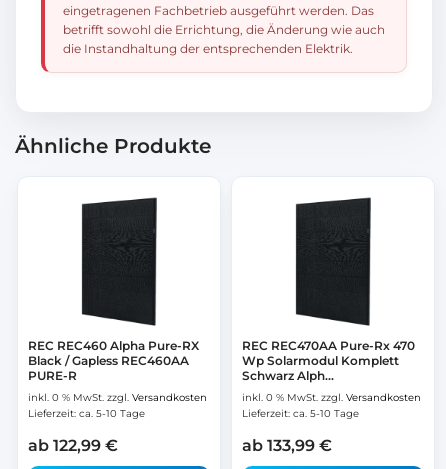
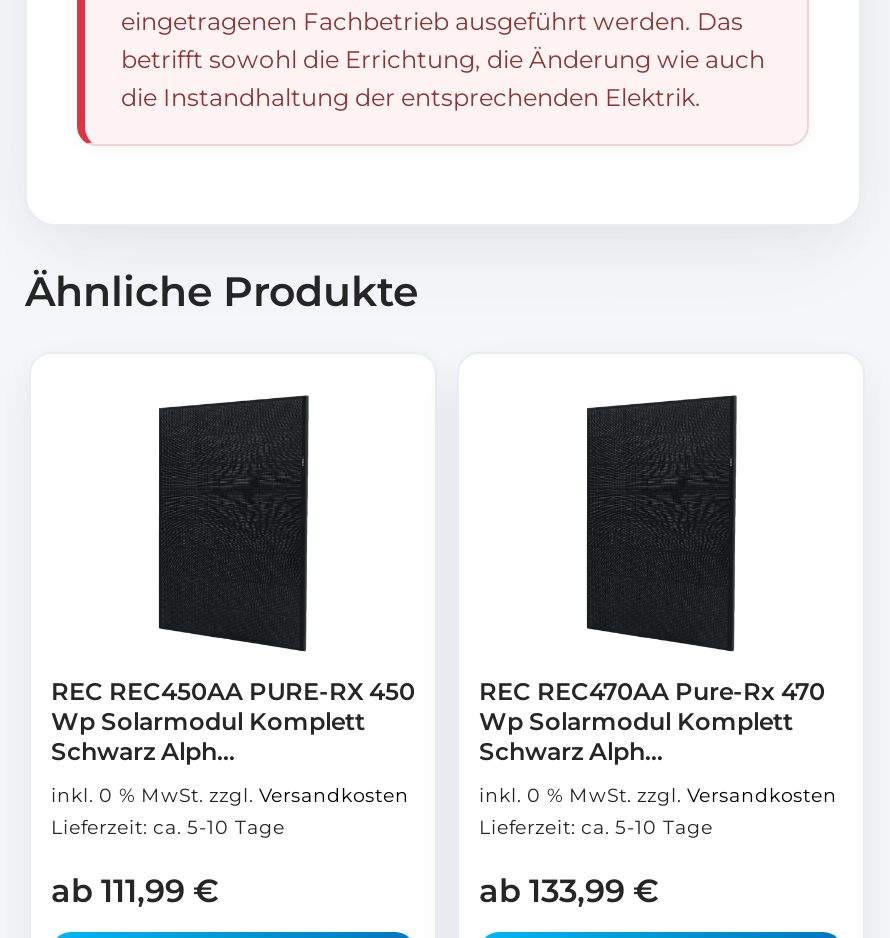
- REC REC460 Alpha Pure-RX
- Black / Gapless REC460AA
- PURE-R
+ REC REC450AA PURE-RX 450
+ Wp Solarmodul Komplett
+ Schwarz Alph...

- ab 122,99 €
+ ab 111,99 €
